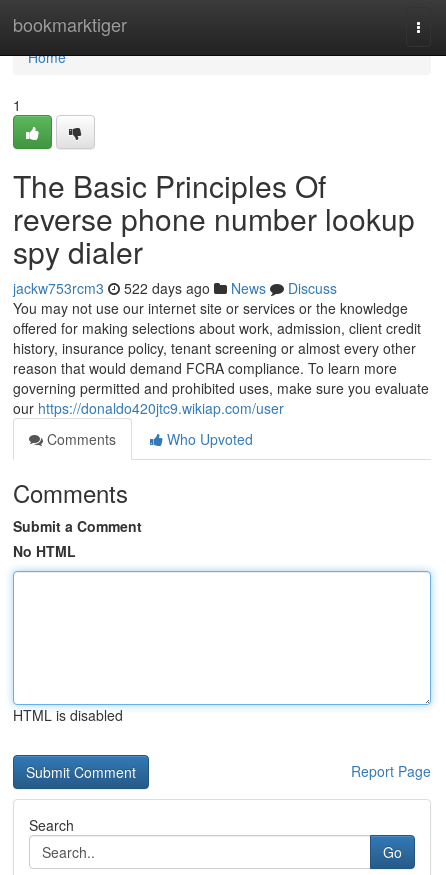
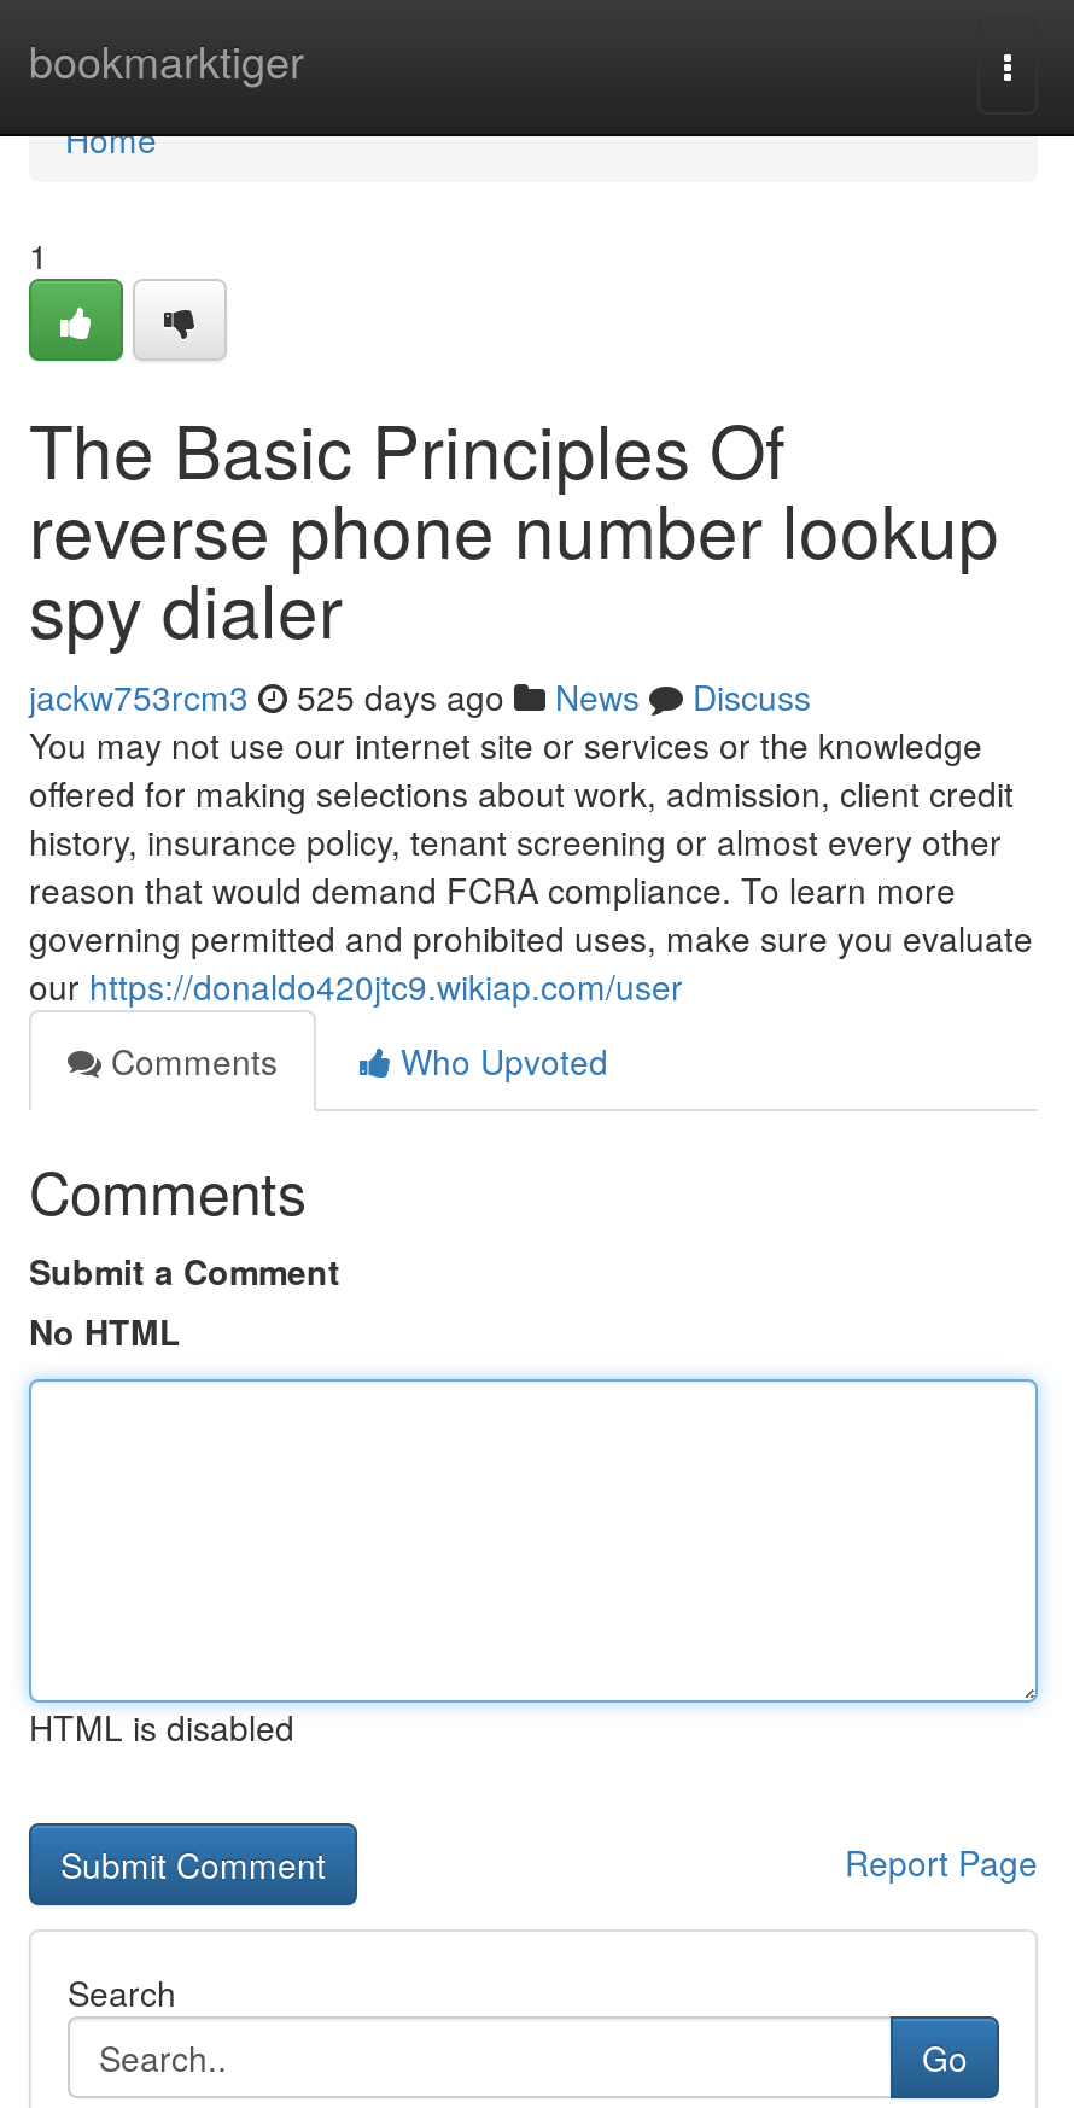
- jackw753rcm3 522 days ago News Discuss
+ jackw753rcm3 525 days ago News Discuss
